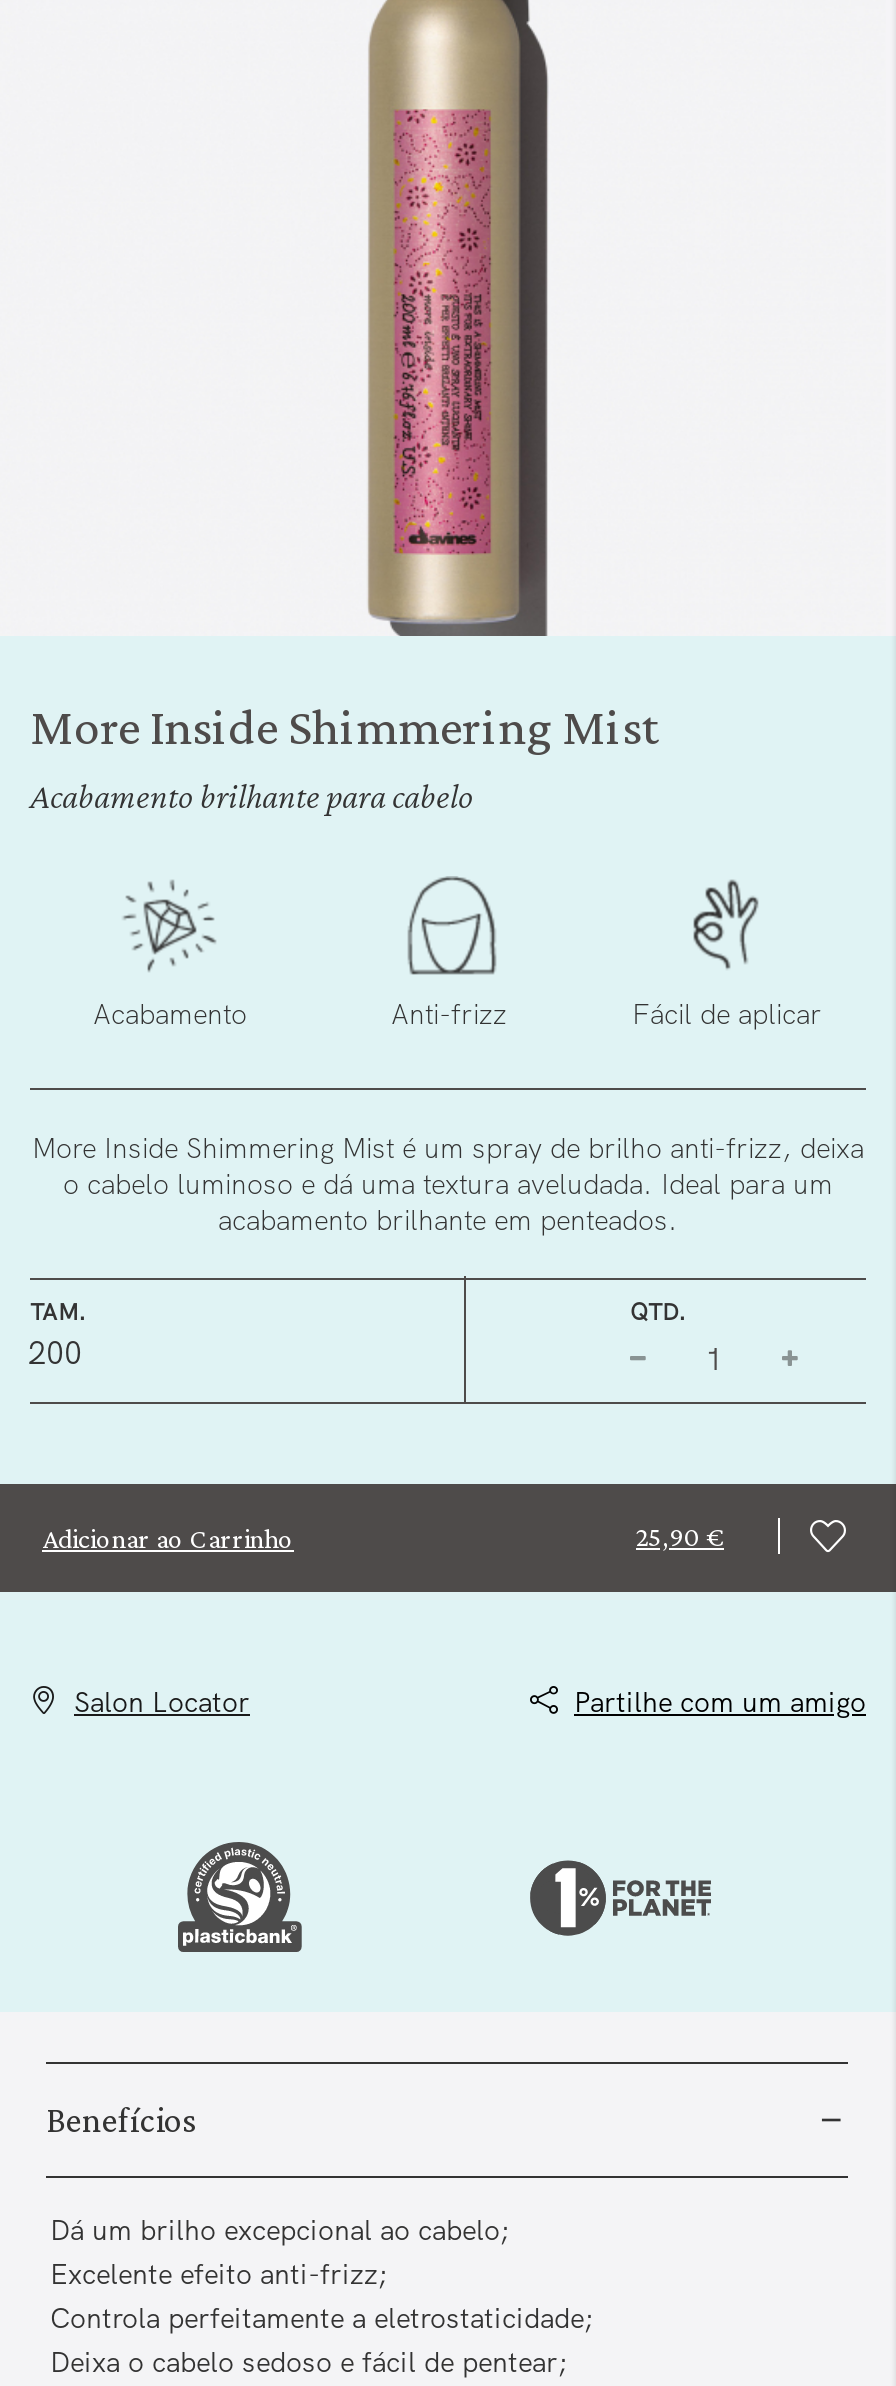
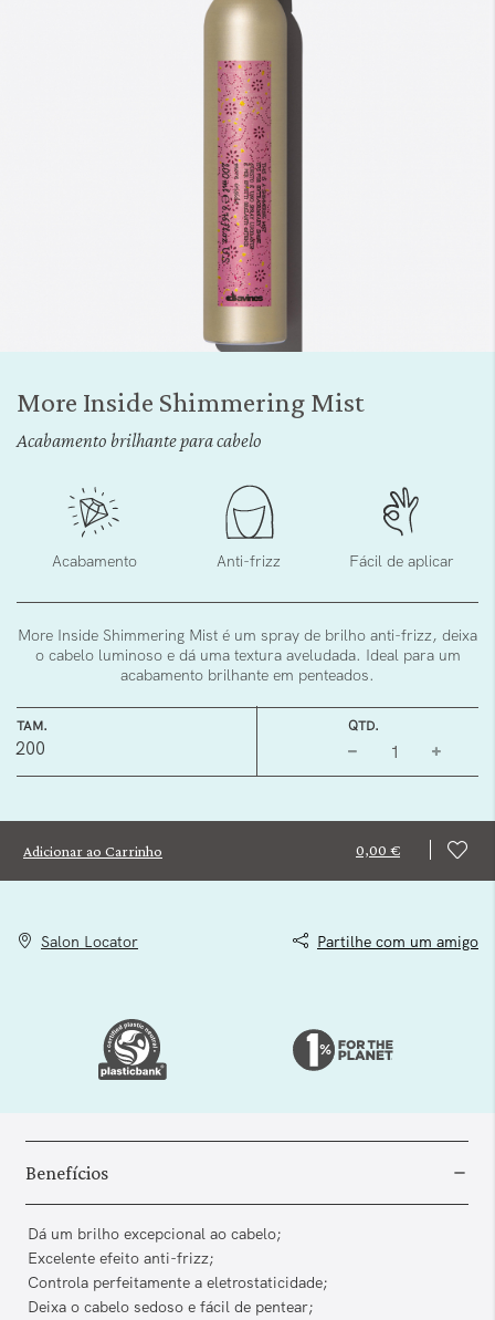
- 25,90 €
+ 0,00 €
